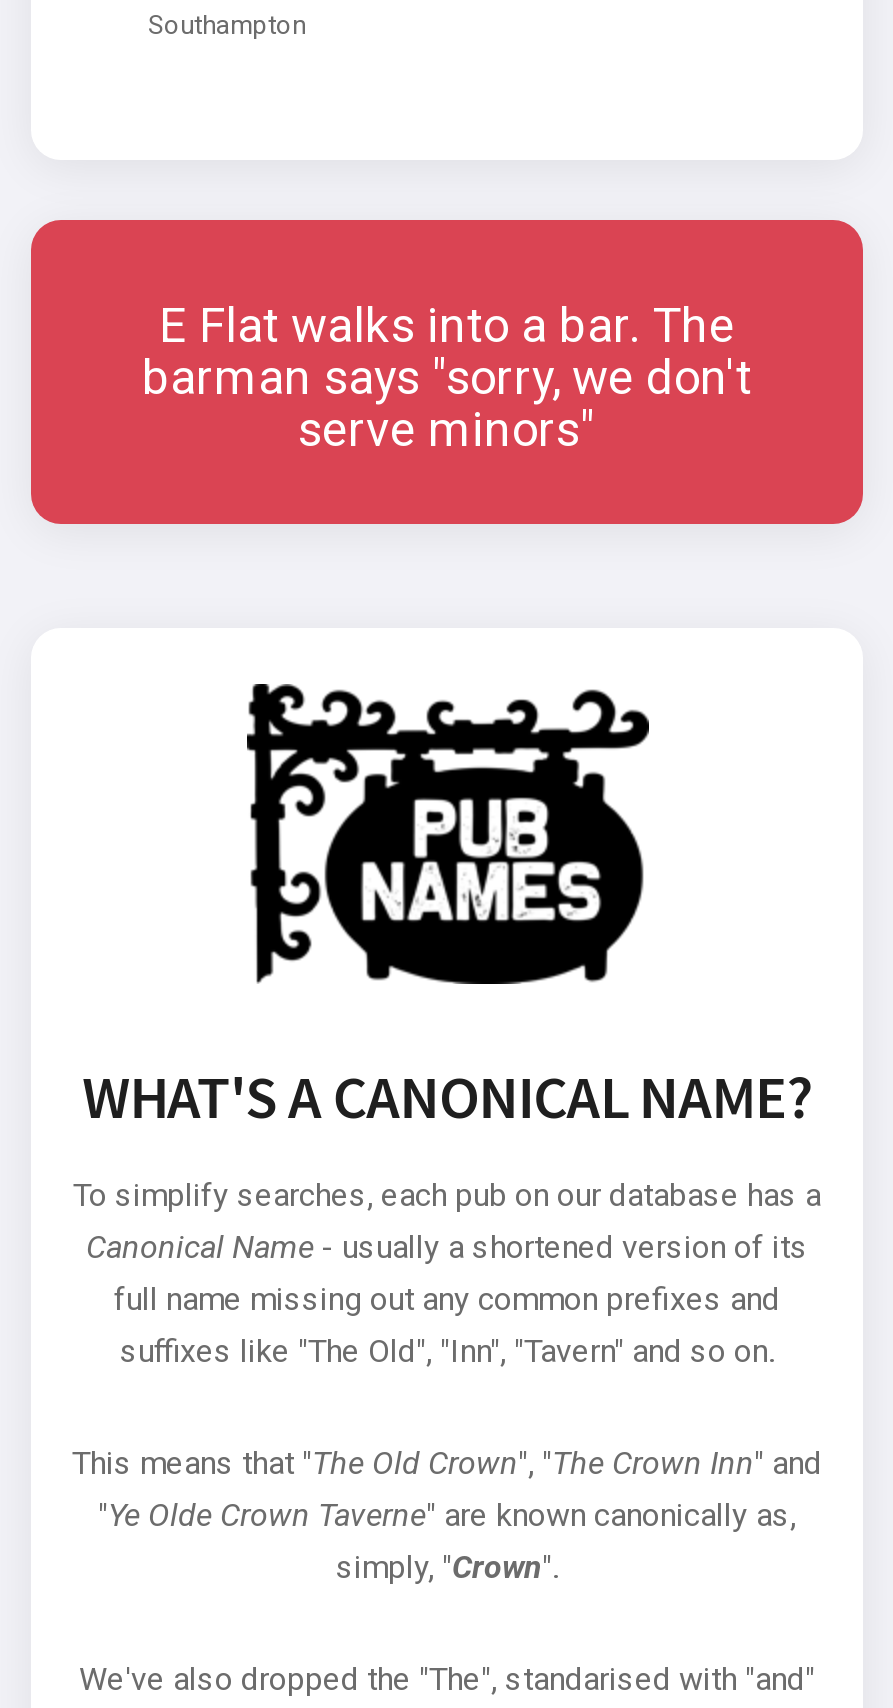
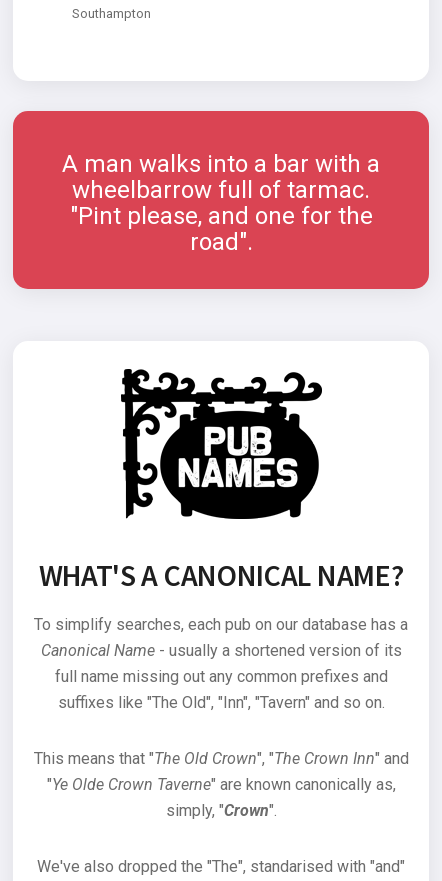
- E Flat walks into a bar. The
- barman says "sorry, we don't
- serve minors"
+ A man walks into a bar with a
+ wheelbarrow full of tarmac.
+ "Pint please, and one for the
+ road".
